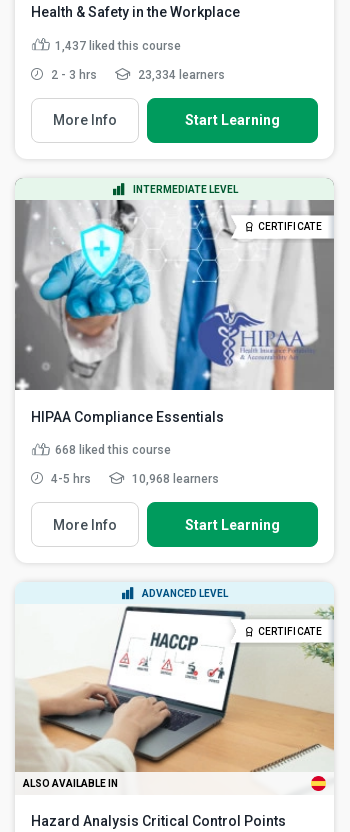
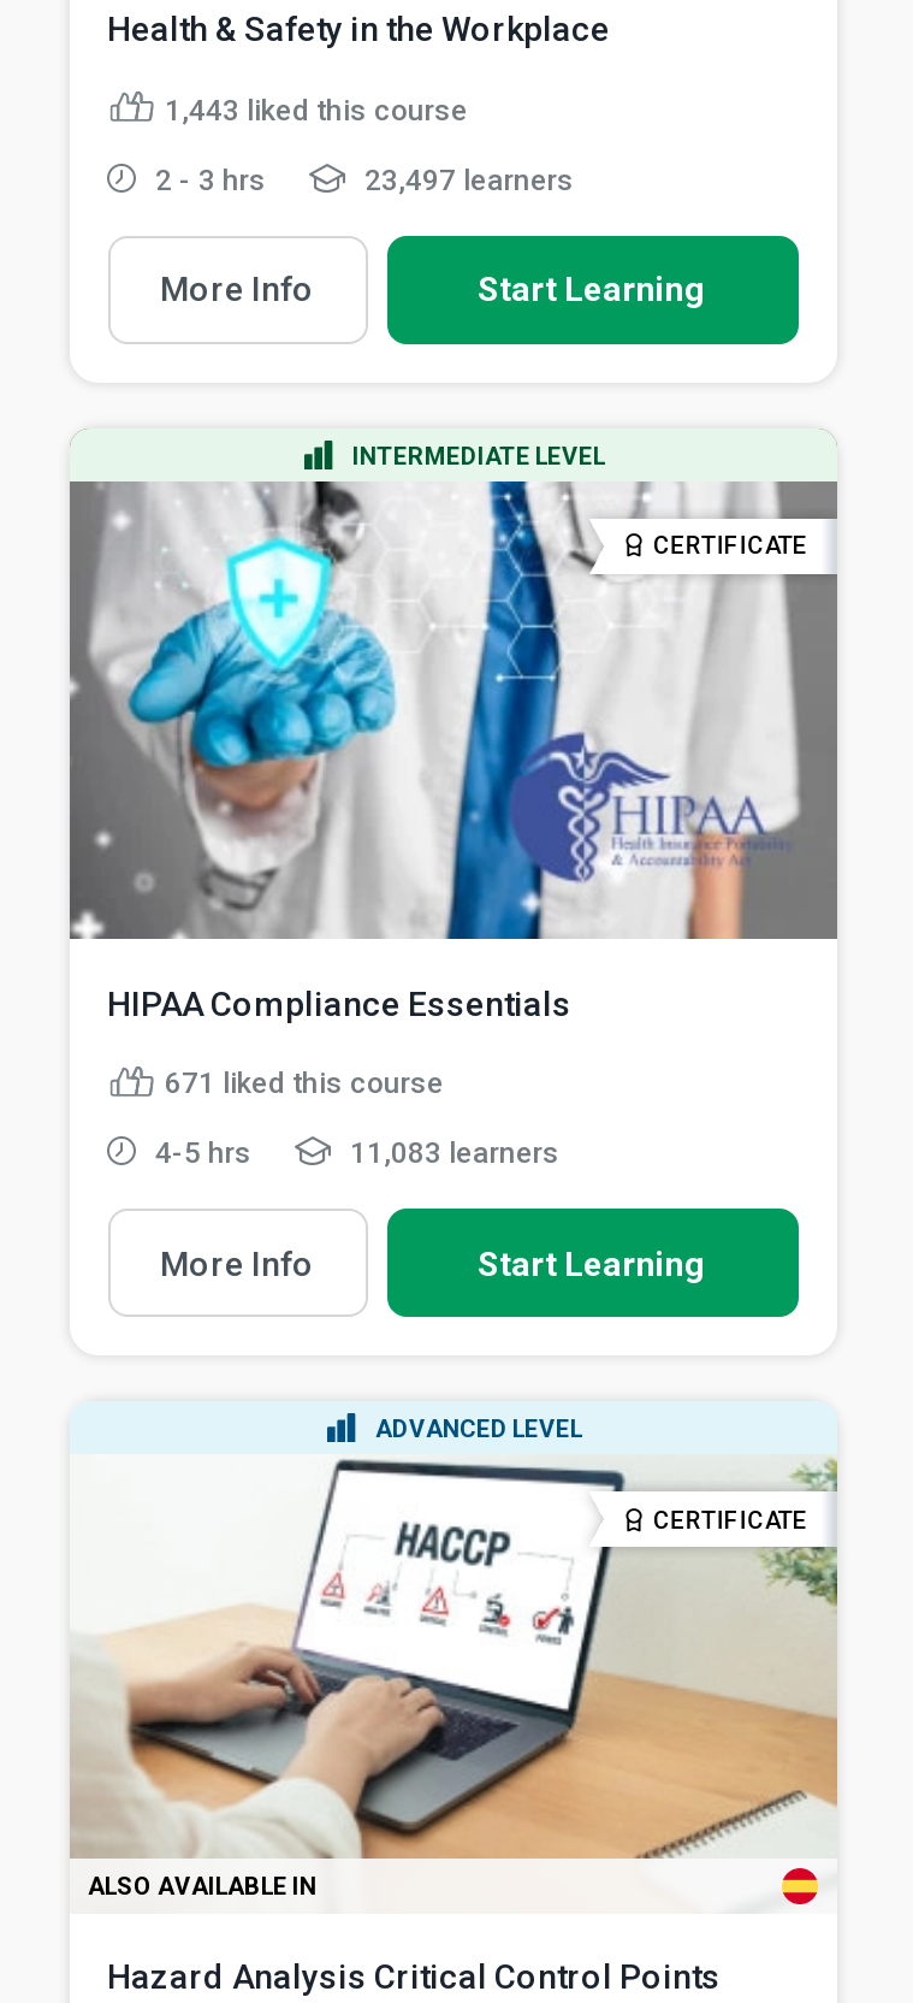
- 1,437 liked this course
+ 1,443 liked this course

- 23,334 learners
+ 23,497 learners

- 668 liked this course
+ 671 liked this course

- 10,968 learners
+ 11,083 learners
